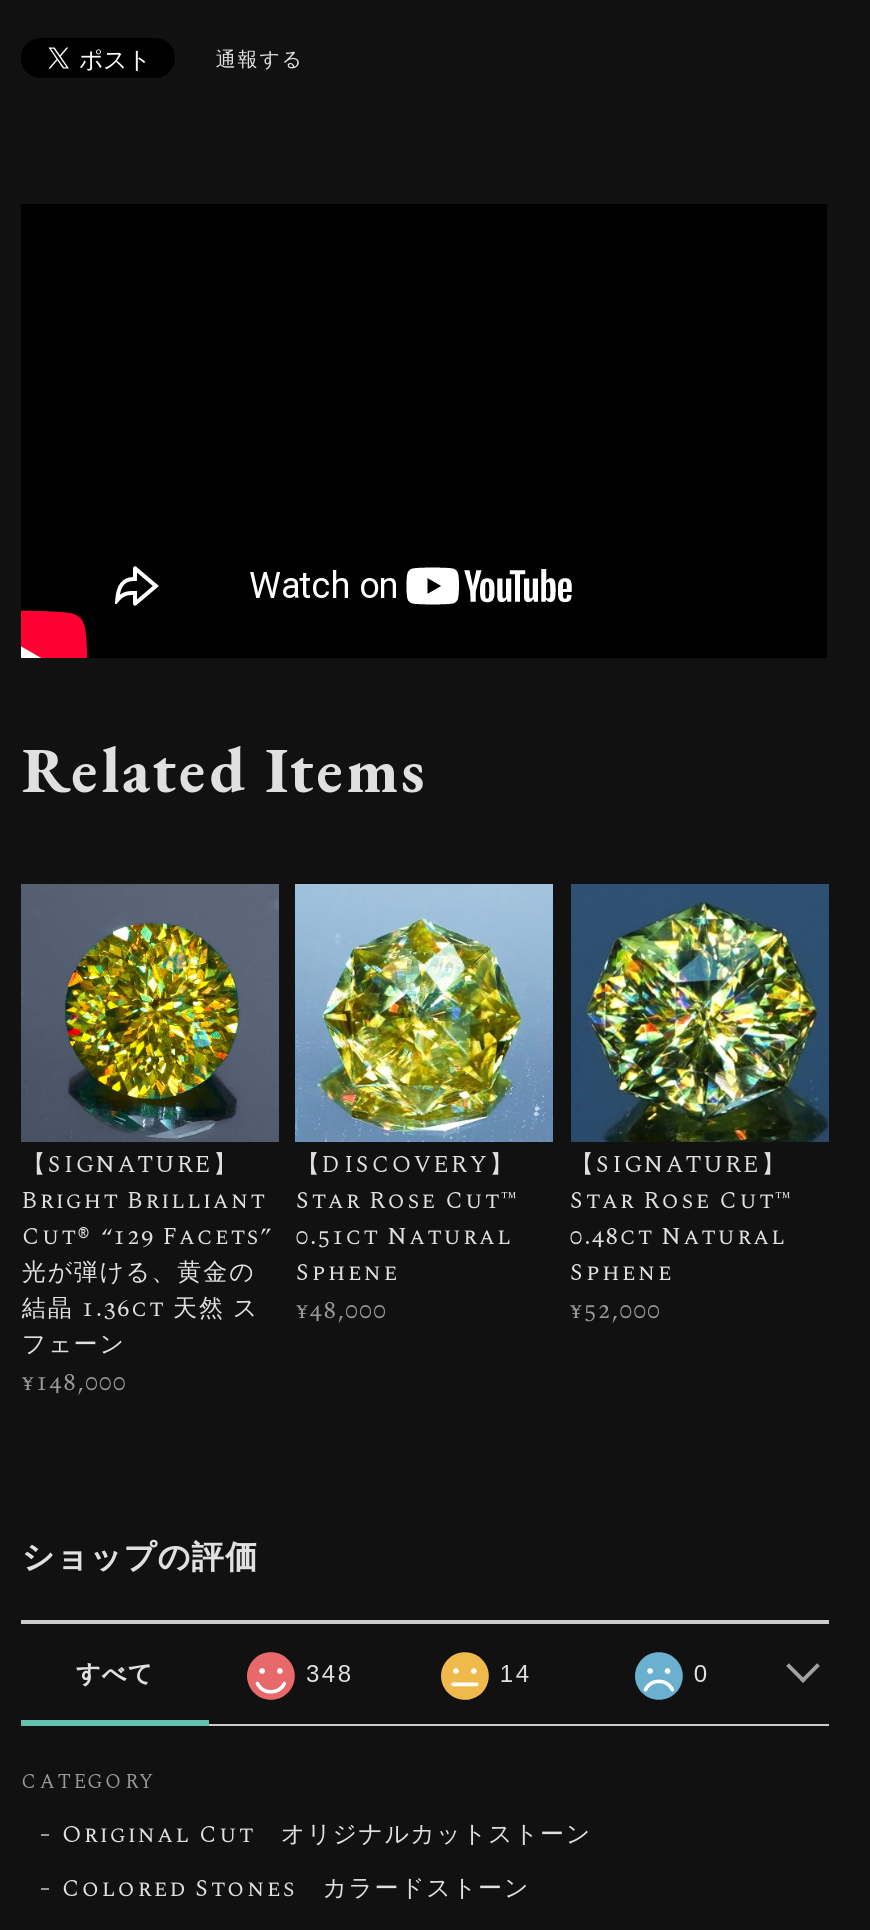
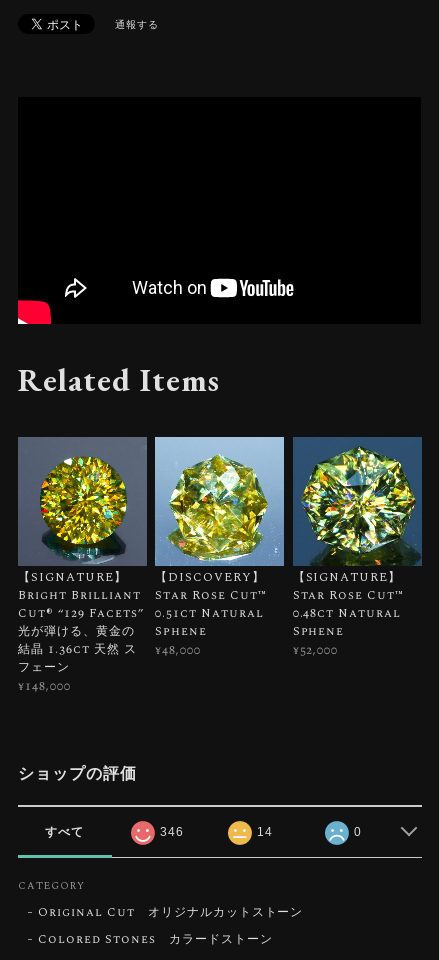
- 348
+ 346
